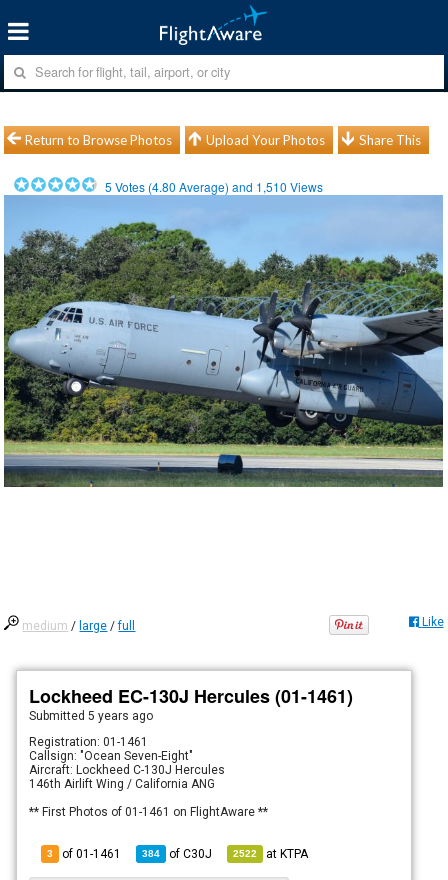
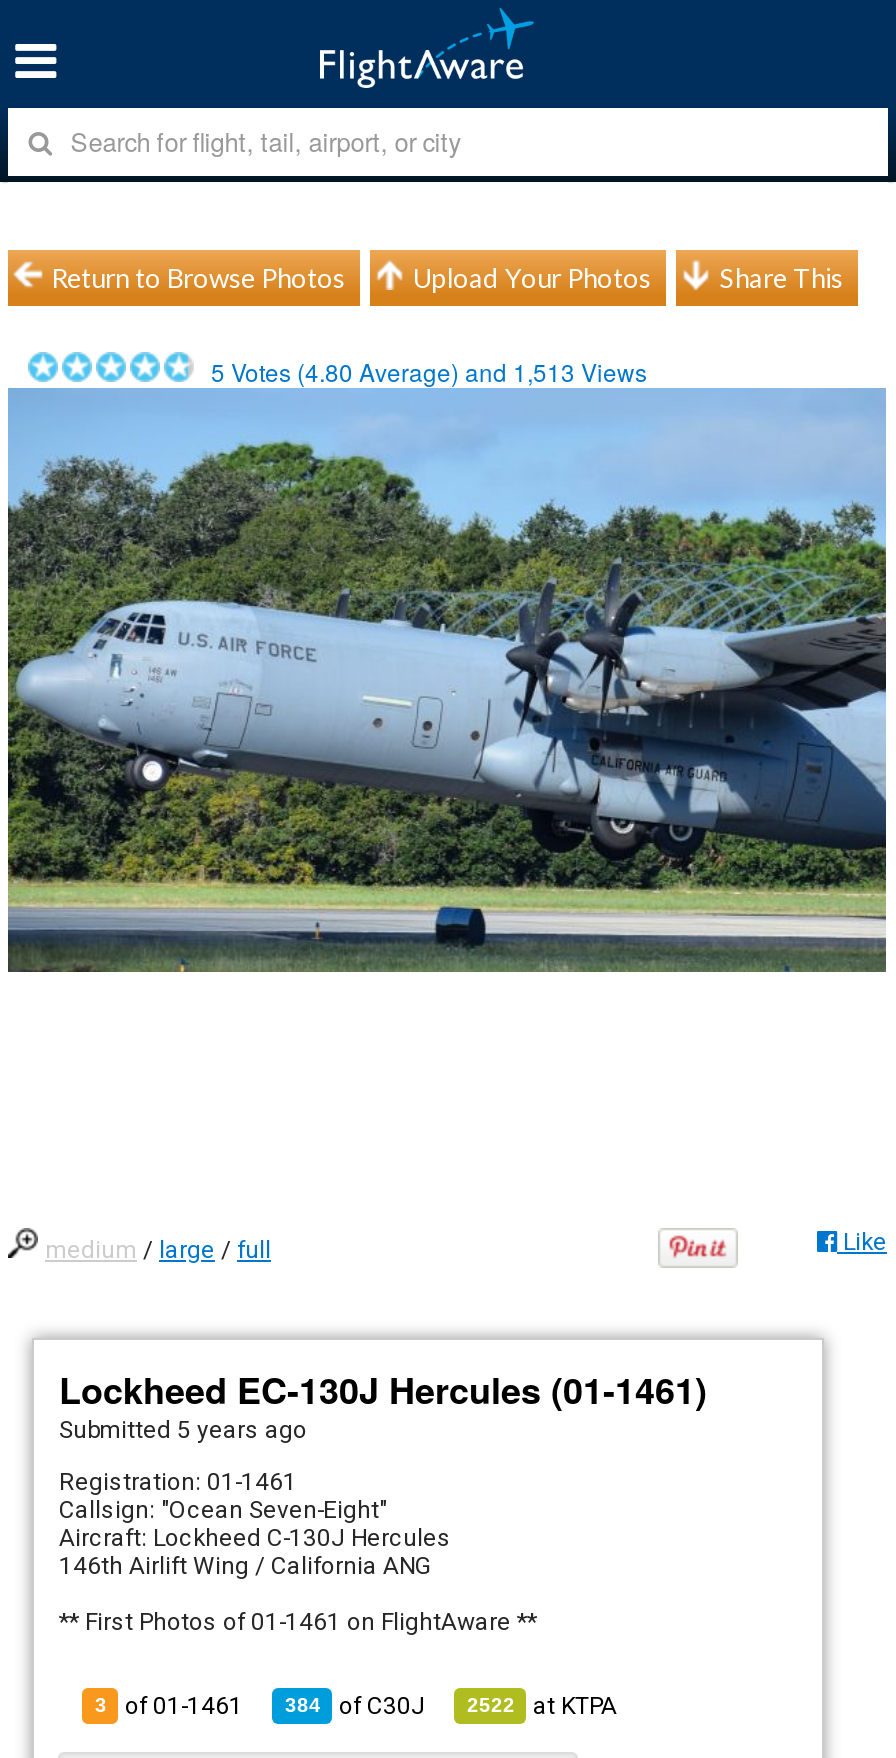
- 5 Votes (4.80 Average) and 1,510 Views
+ 5 Votes (4.80 Average) and 1,513 Views
